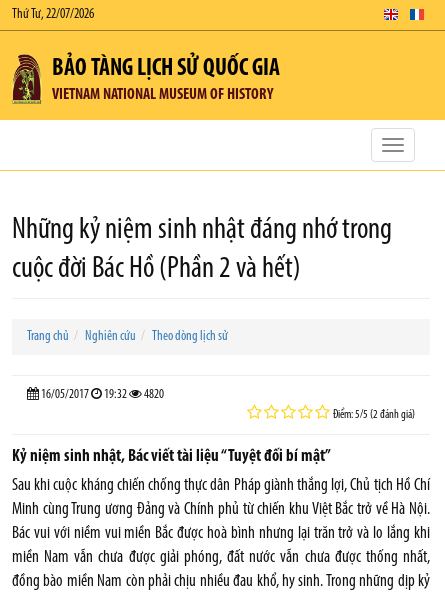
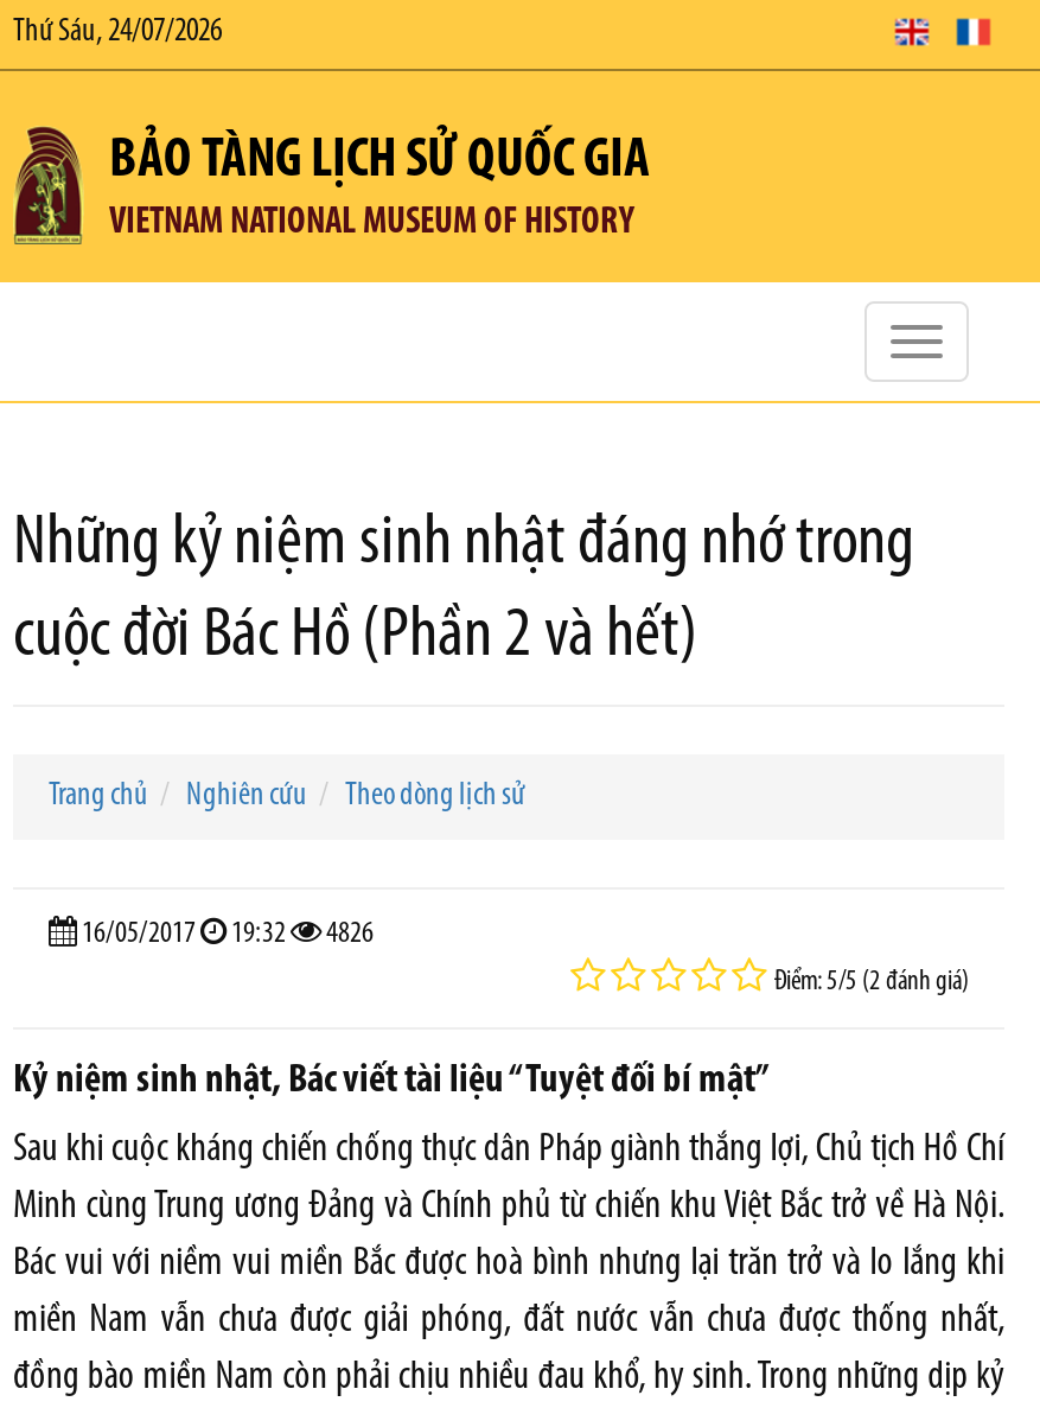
- Thứ Tư, 22/07/2026
+ Thứ Sáu, 24/07/2026

- 16/05/2017 19:32 4820
+ 16/05/2017 19:32 4826
